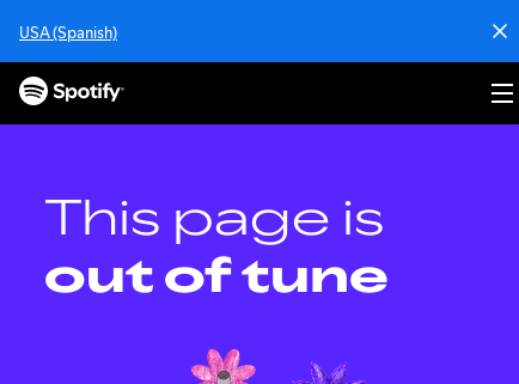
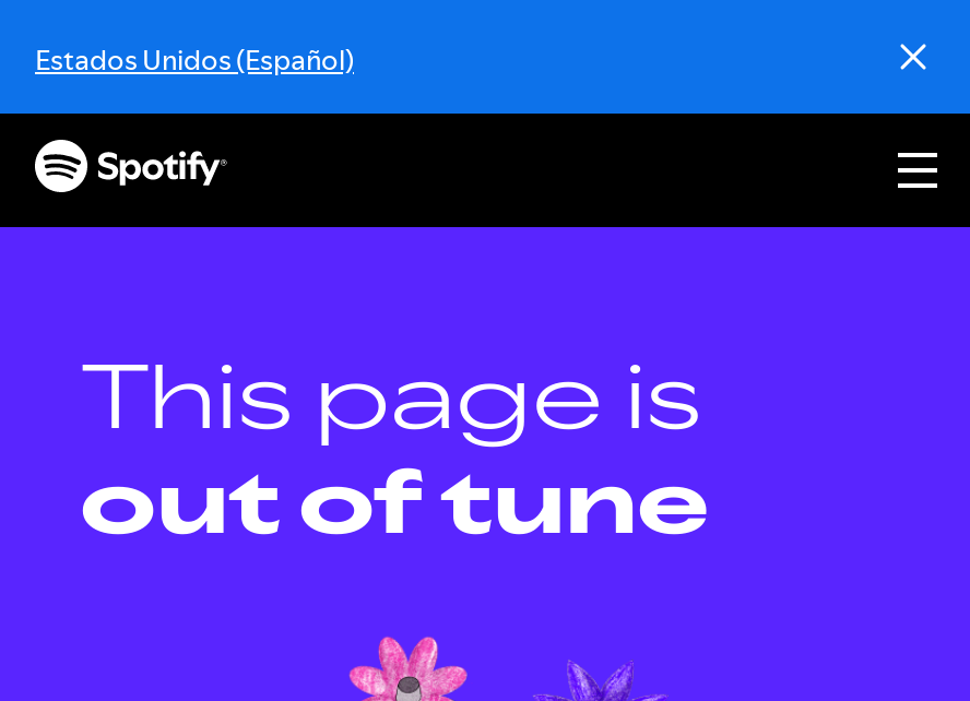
- USA (Spanish)
+ Estados Unidos (Español)
